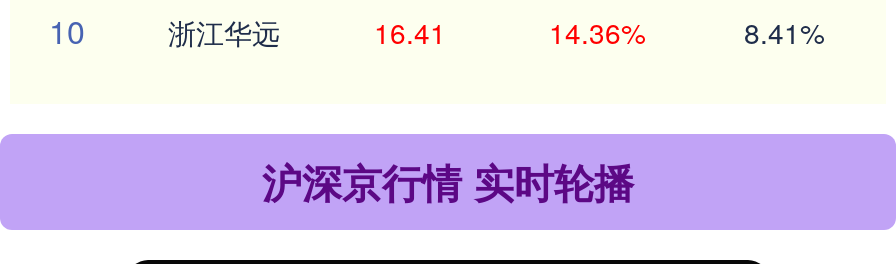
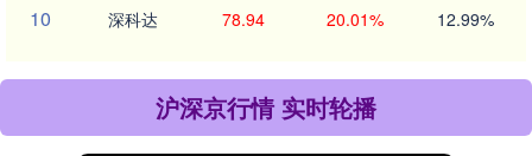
- 浙江华远
- 16.41
- 14.36%
- 8.41%
+ 深科达
+ 78.94
+ 20.01%
+ 12.99%
